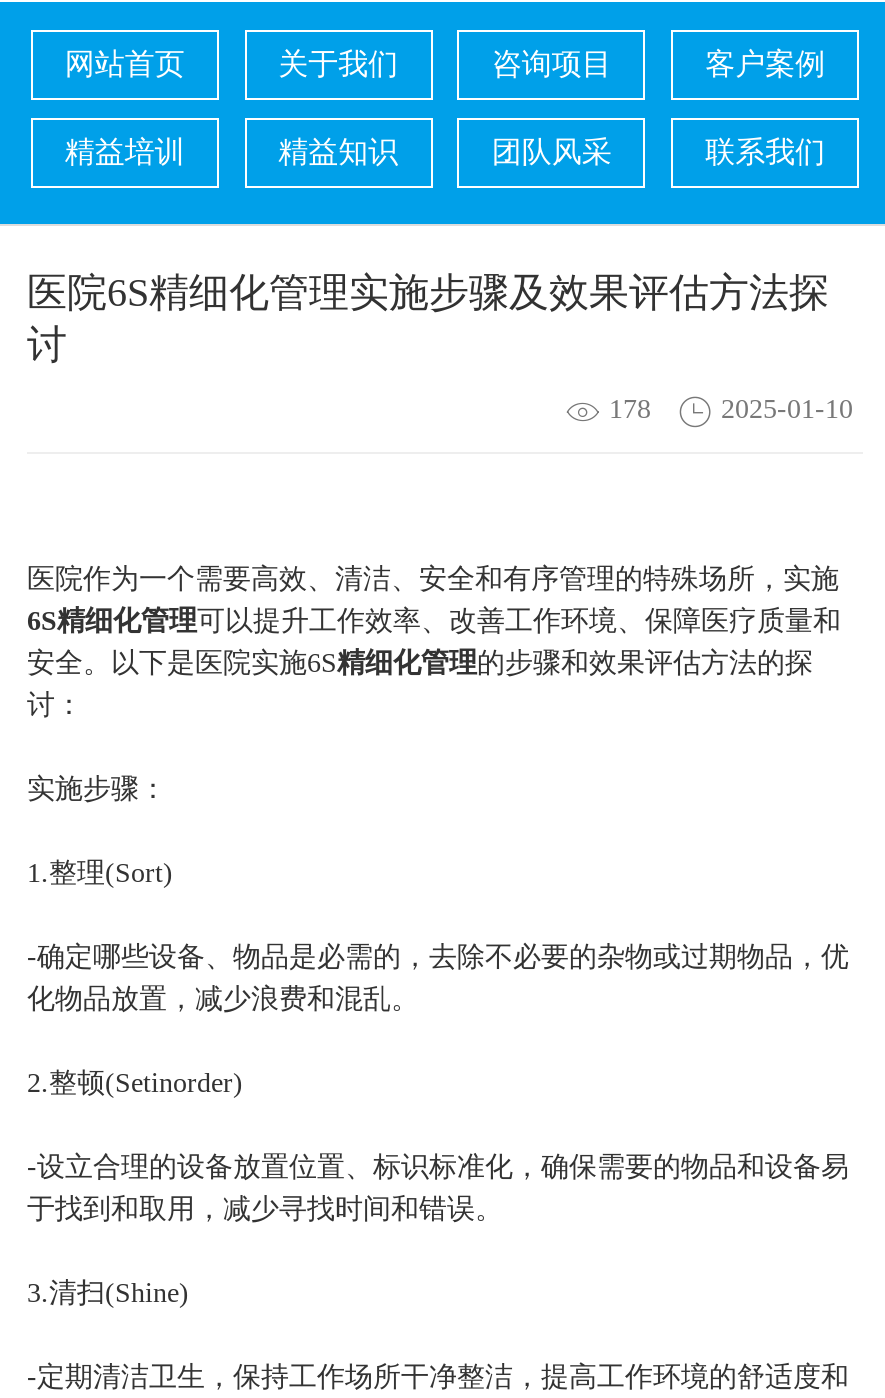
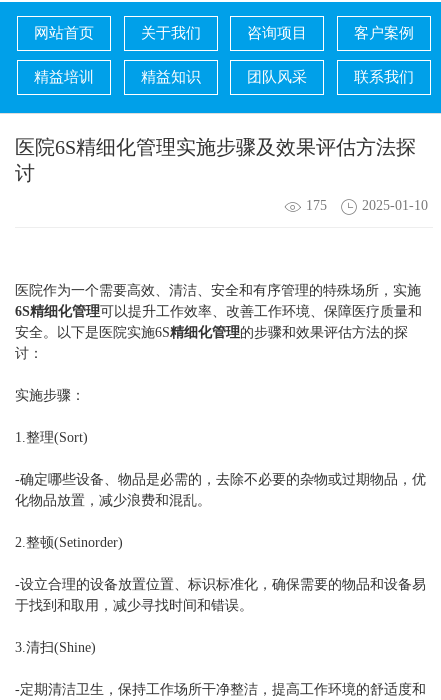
- 178
+ 175
